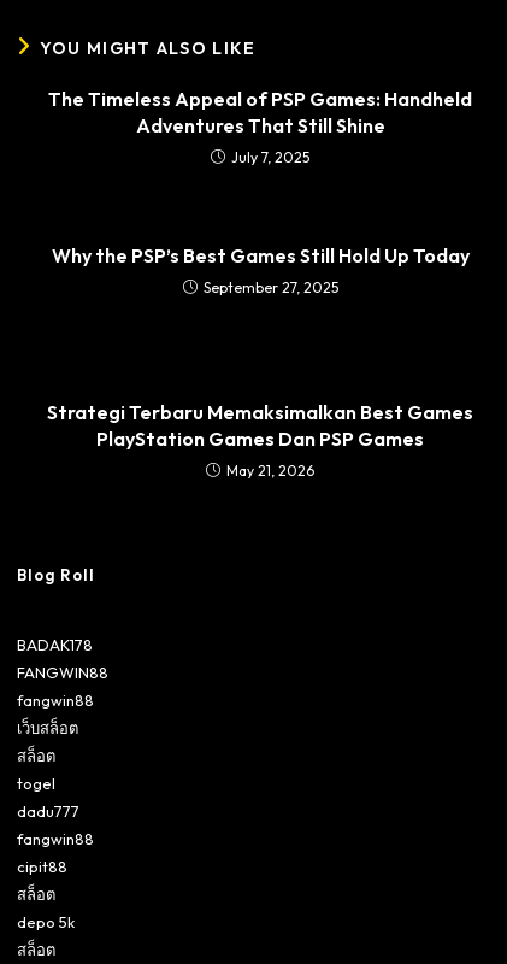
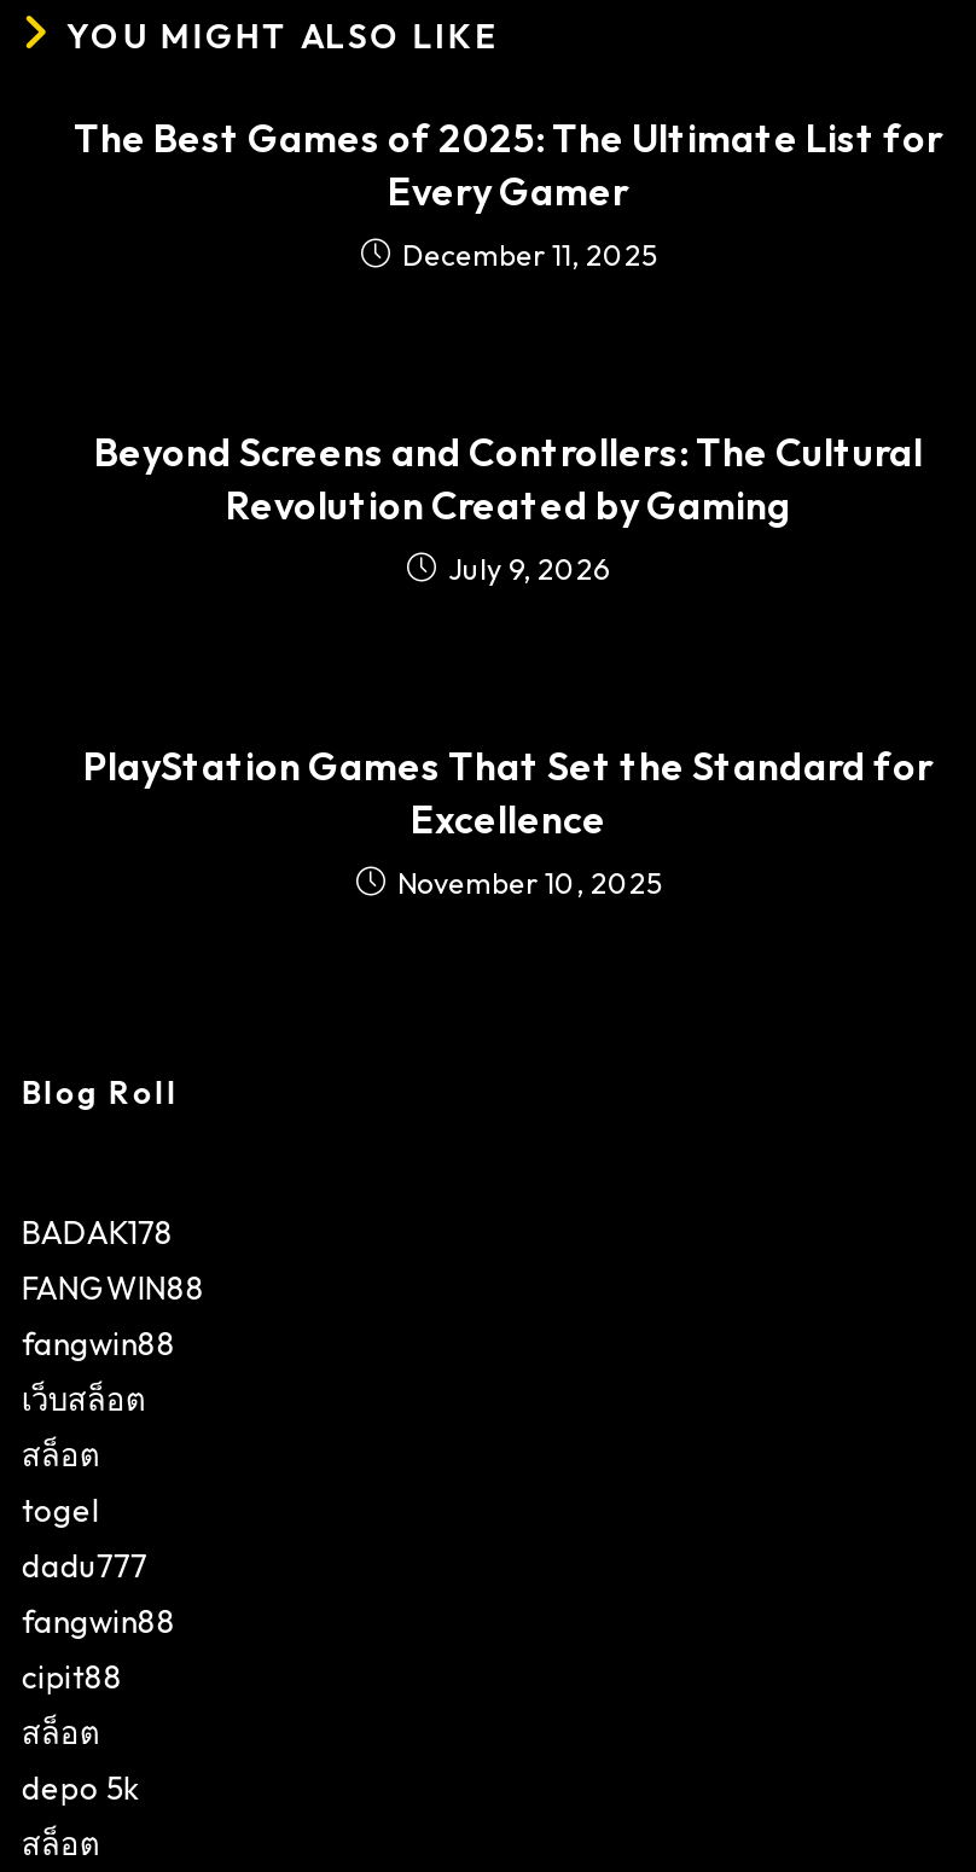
- The Timeless Appeal of PSP Games: Handheld
- Adventures That Still Shine
- July 7, 2025
+ The Best Games of 2025: The Ultimate List for
+ Every Gamer
+ December 11, 2025

- Why the PSP’s Best Games Still Hold Up Today
- September 27, 2025
+ Beyond Screens and Controllers: The Cultural
+ Revolution Created by Gaming
+ July 9, 2026

- Strategi Terbaru Memaksimalkan Best Games
- PlayStation Games Dan PSP Games
- May 21, 2026
+ PlayStation Games That Set the Standard for
+ Excellence
+ November 10, 2025
